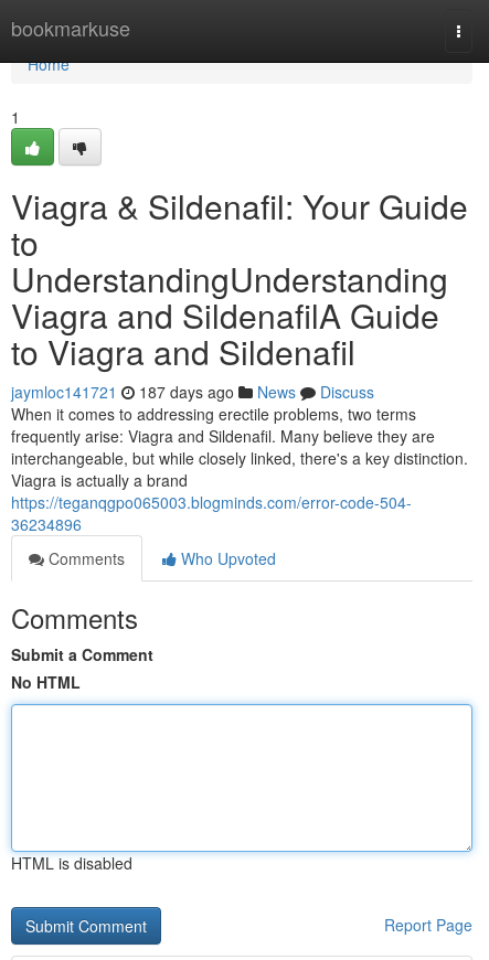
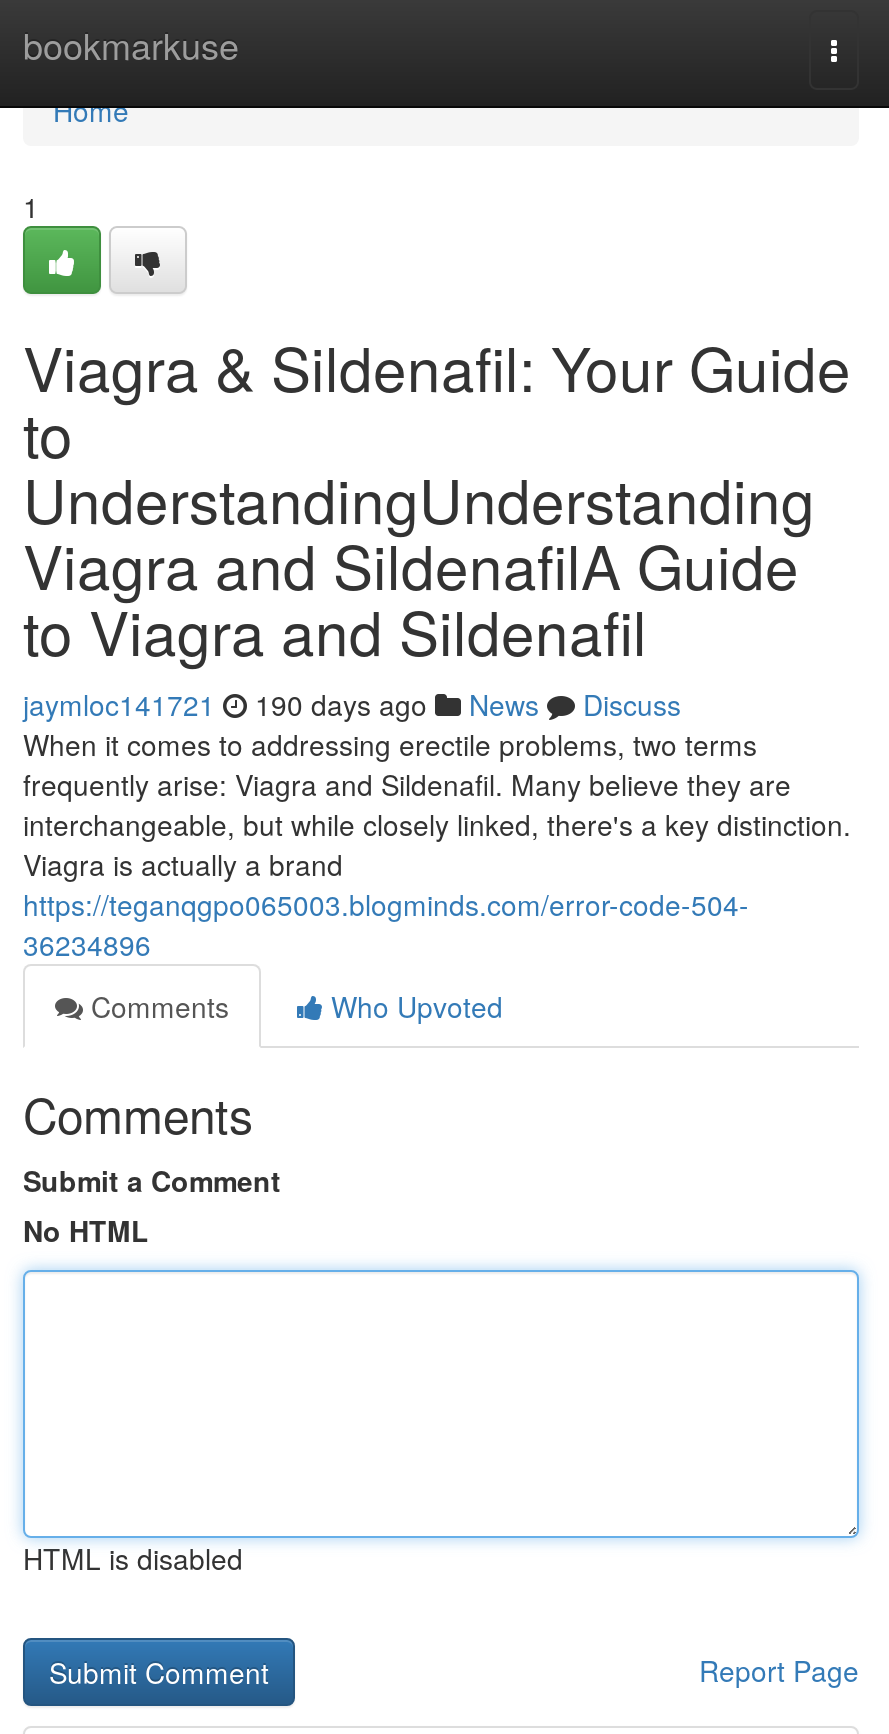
- jaymloc141721 187 days ago News Discuss
+ jaymloc141721 190 days ago News Discuss
